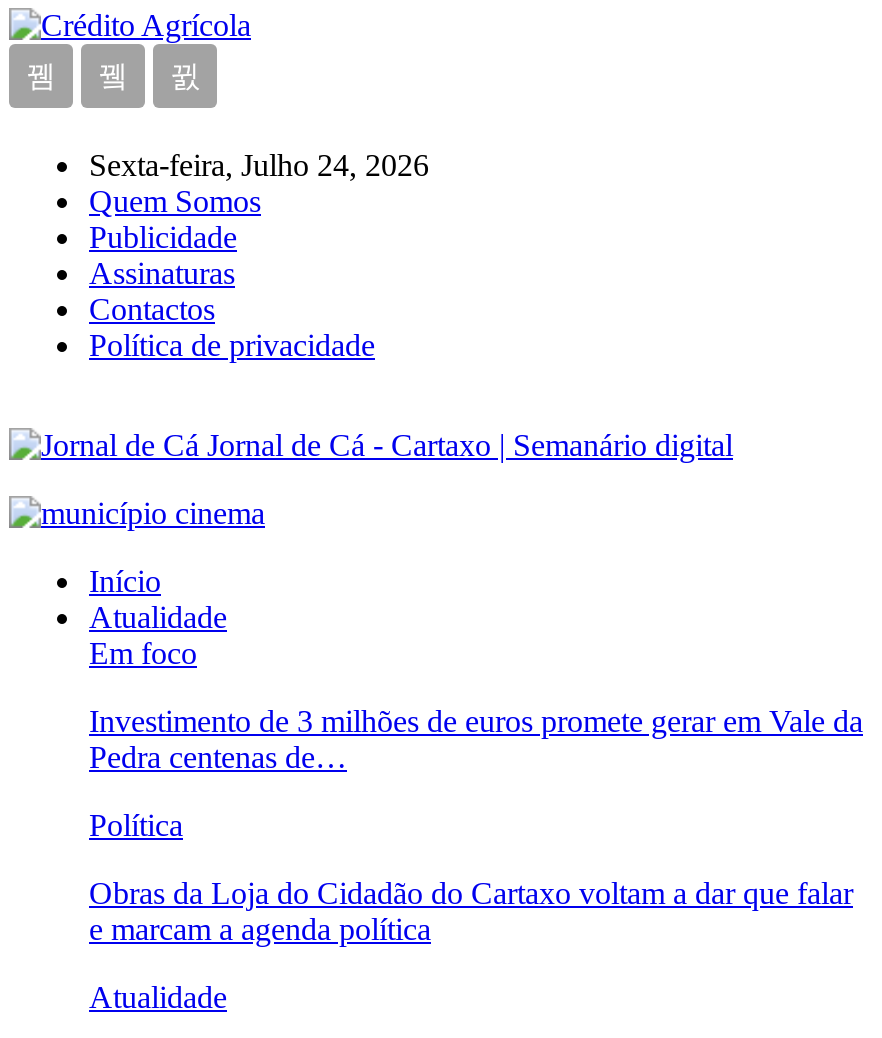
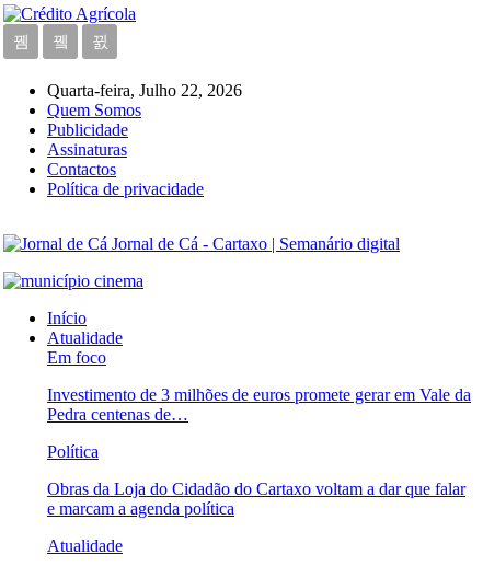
- Sexta-feira, Julho 24, 2026
+ Quarta-feira, Julho 22, 2026
